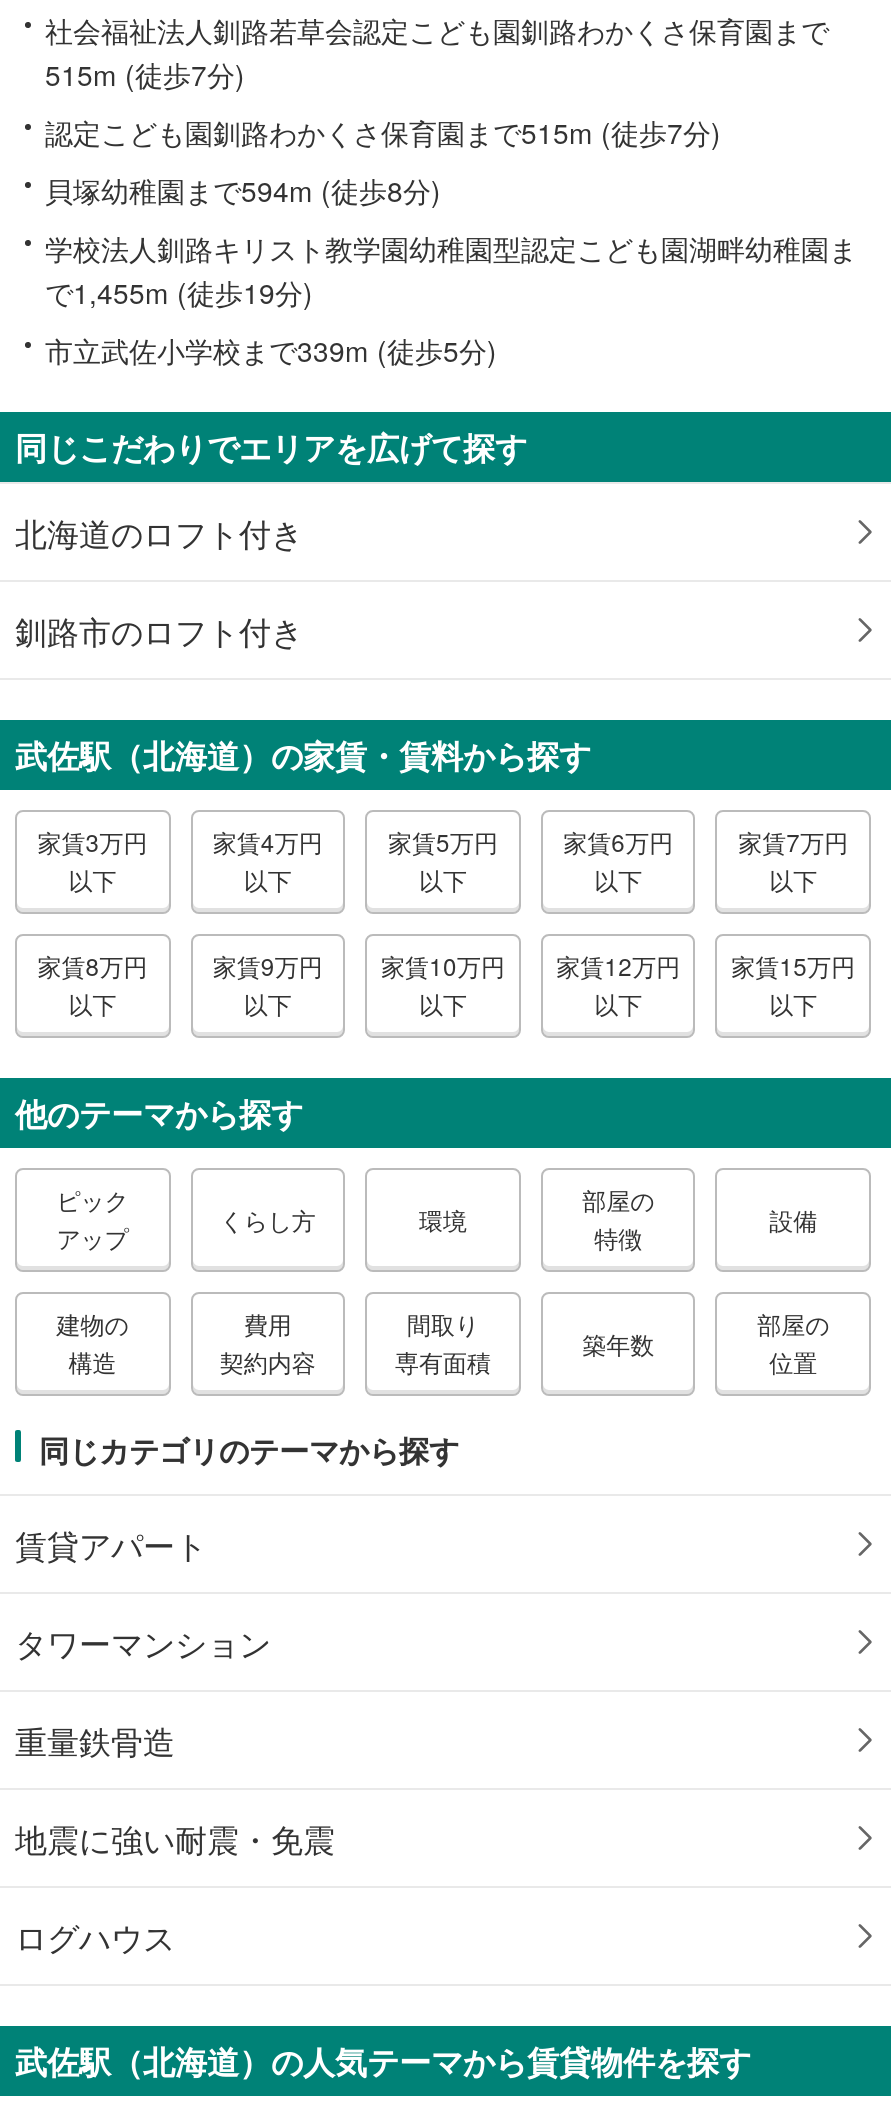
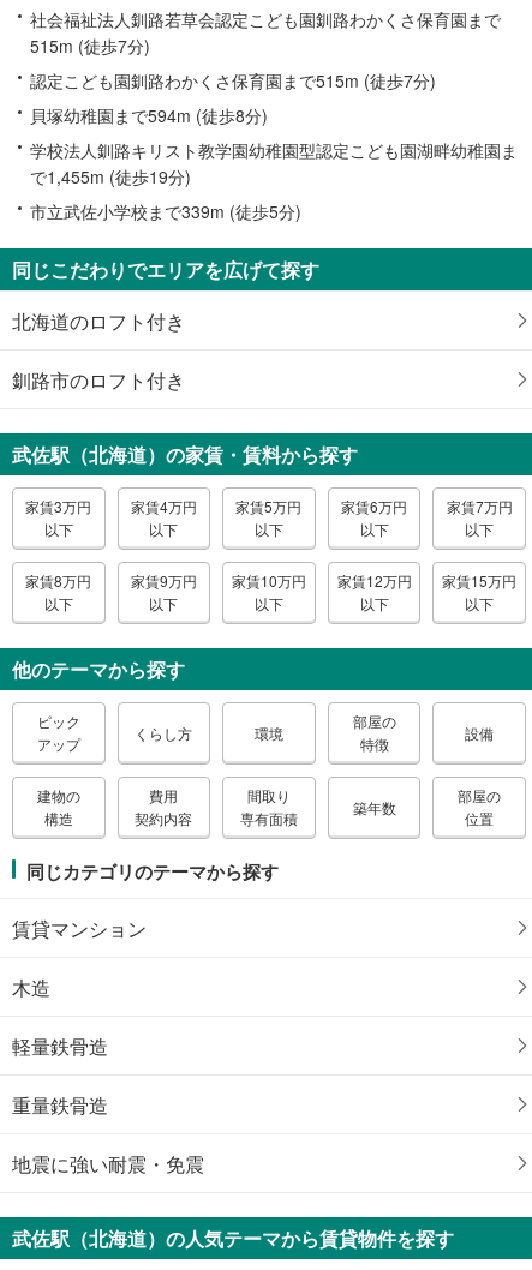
- 賃貸アパート
- タワーマンション
+ 賃貸マンション
+ 木造
+ 軽量鉄骨造

moved down: 重量鉄骨造 | 地震に強い耐震・免震

- ログハウス
